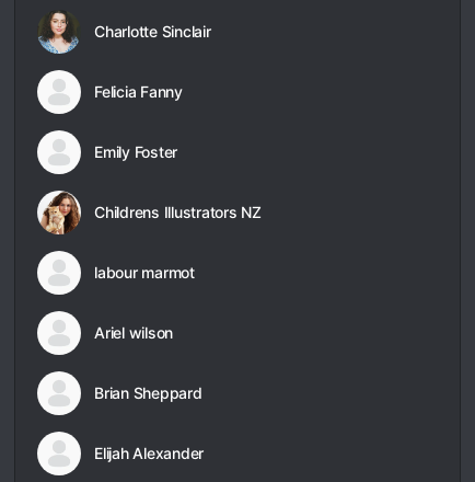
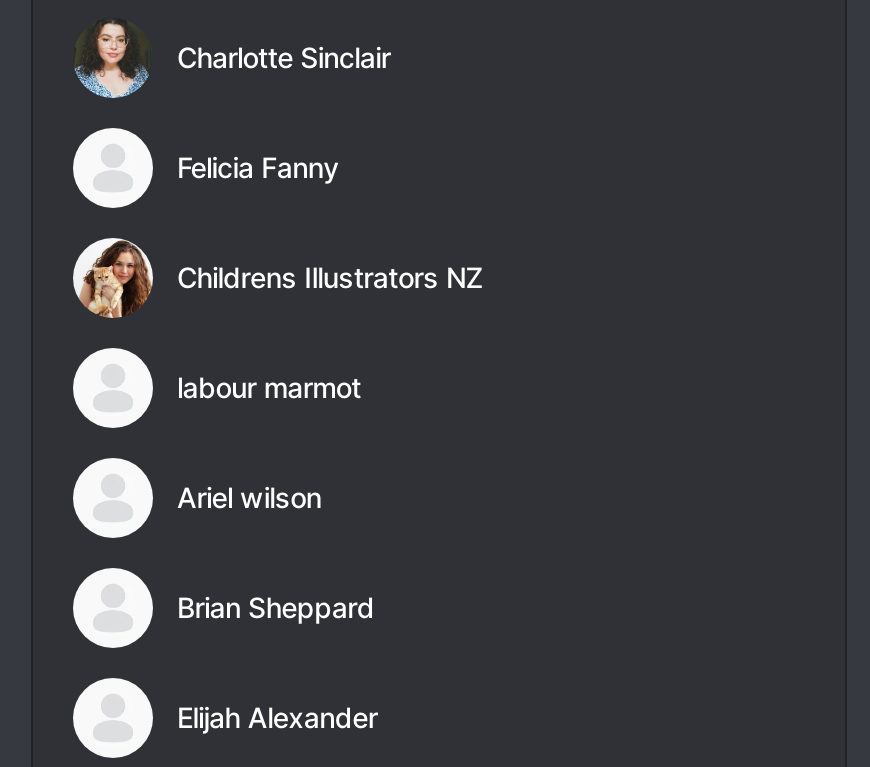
- Emily Foster
